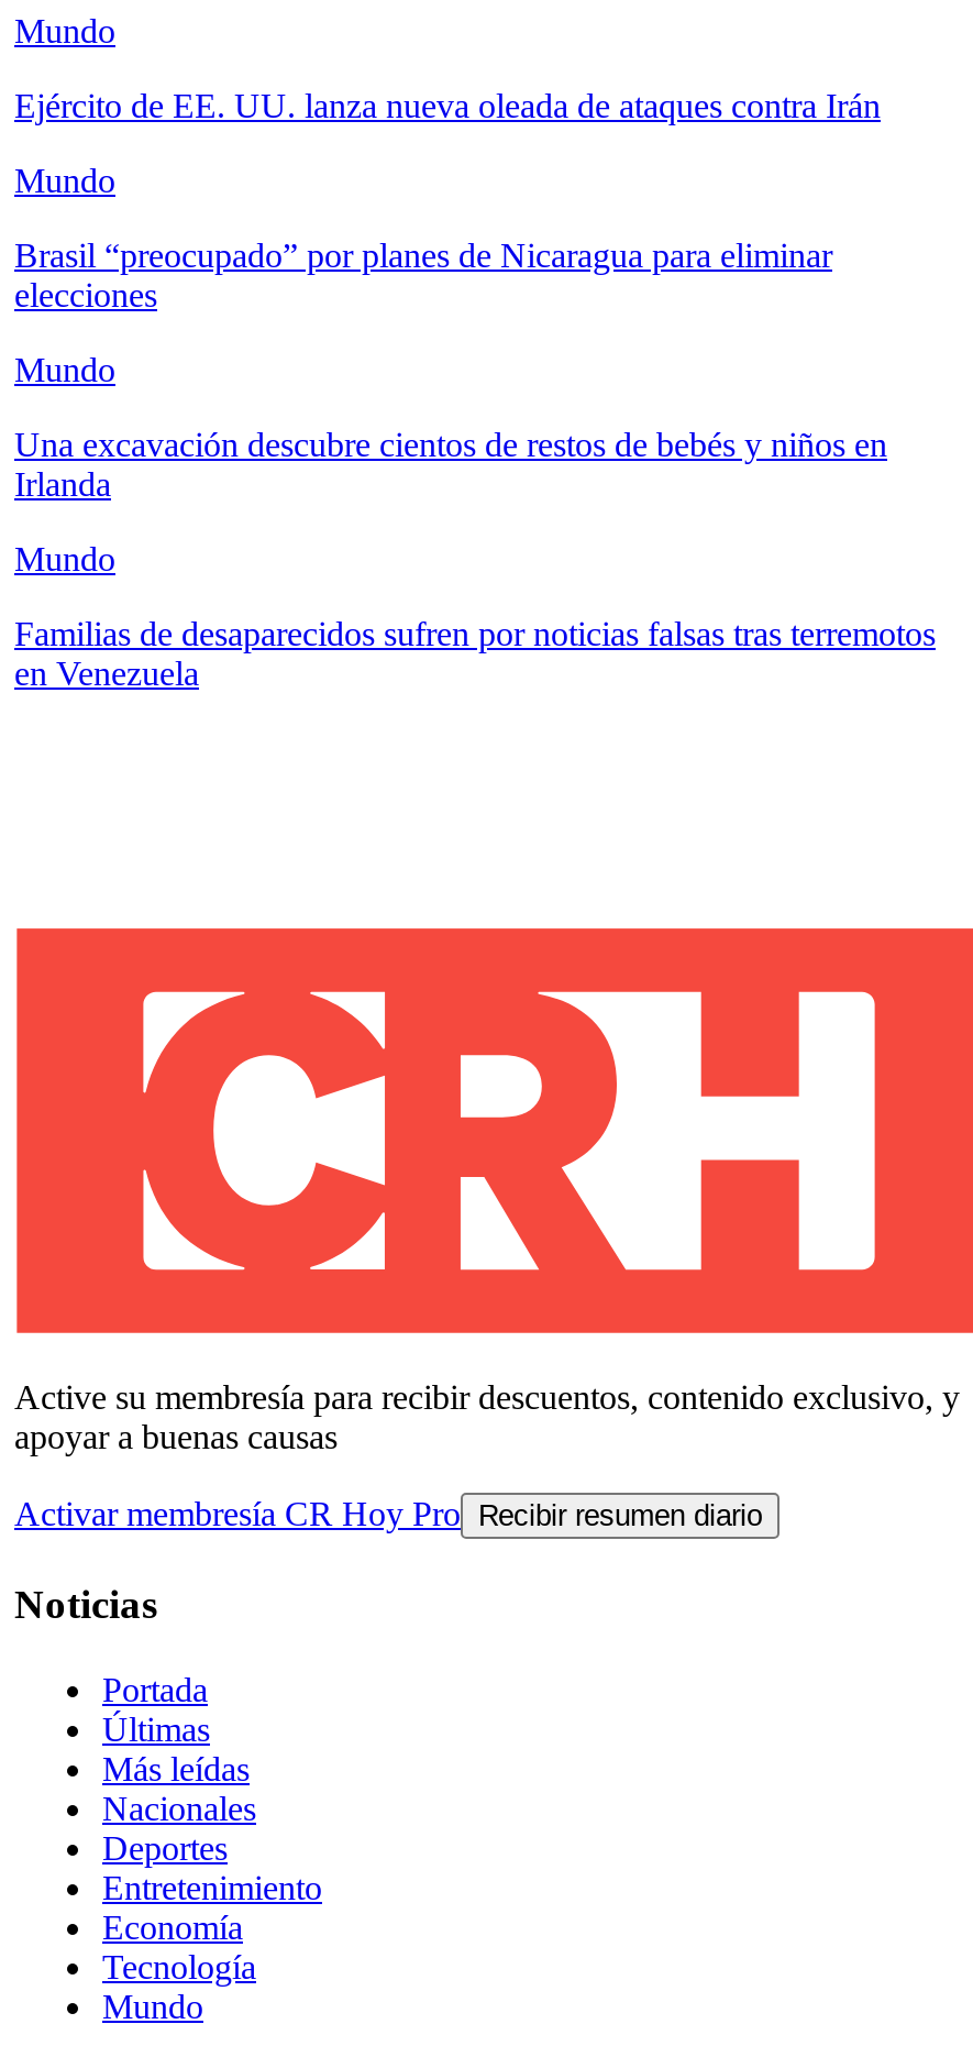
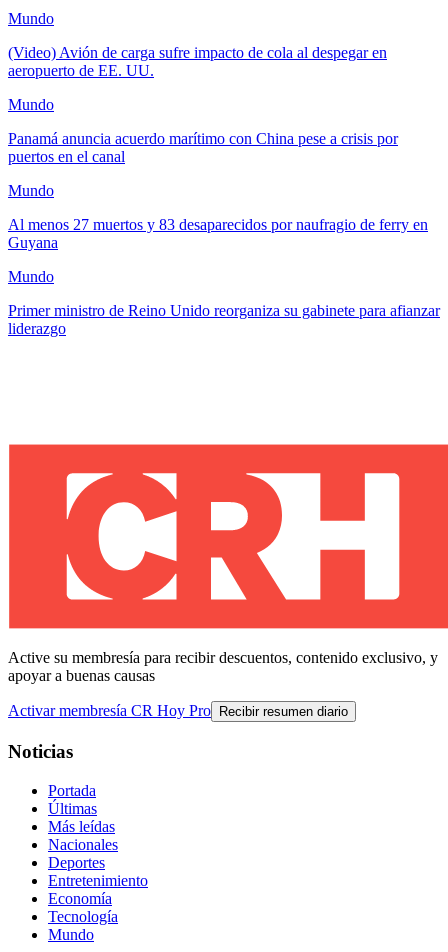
- Ejército de EE. UU. lanza nueva oleada de ataques contra Irán
+ (Video) Avión de carga sufre impacto de cola al despegar en
+ aeropuerto de EE. UU.

- Brasil “preocupado” por planes de Nicaragua para eliminar
- elecciones
+ Panamá anuncia acuerdo marítimo con China pese a crisis por
+ puertos en el canal

- Una excavación descubre cientos de restos de bebés y niños en
- Irlanda
+ Al menos 27 muertos y 83 desaparecidos por naufragio de ferry en
+ Guyana

- Familias de desaparecidos sufren por noticias falsas tras terremotos
- en Venezuela
+ Primer ministro de Reino Unido reorganiza su gabinete para afianzar
+ liderazgo
